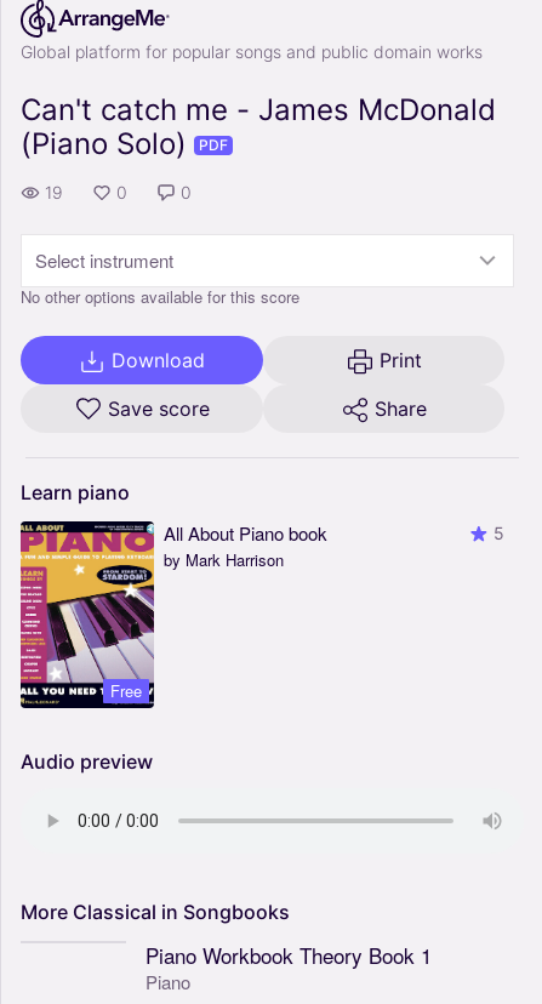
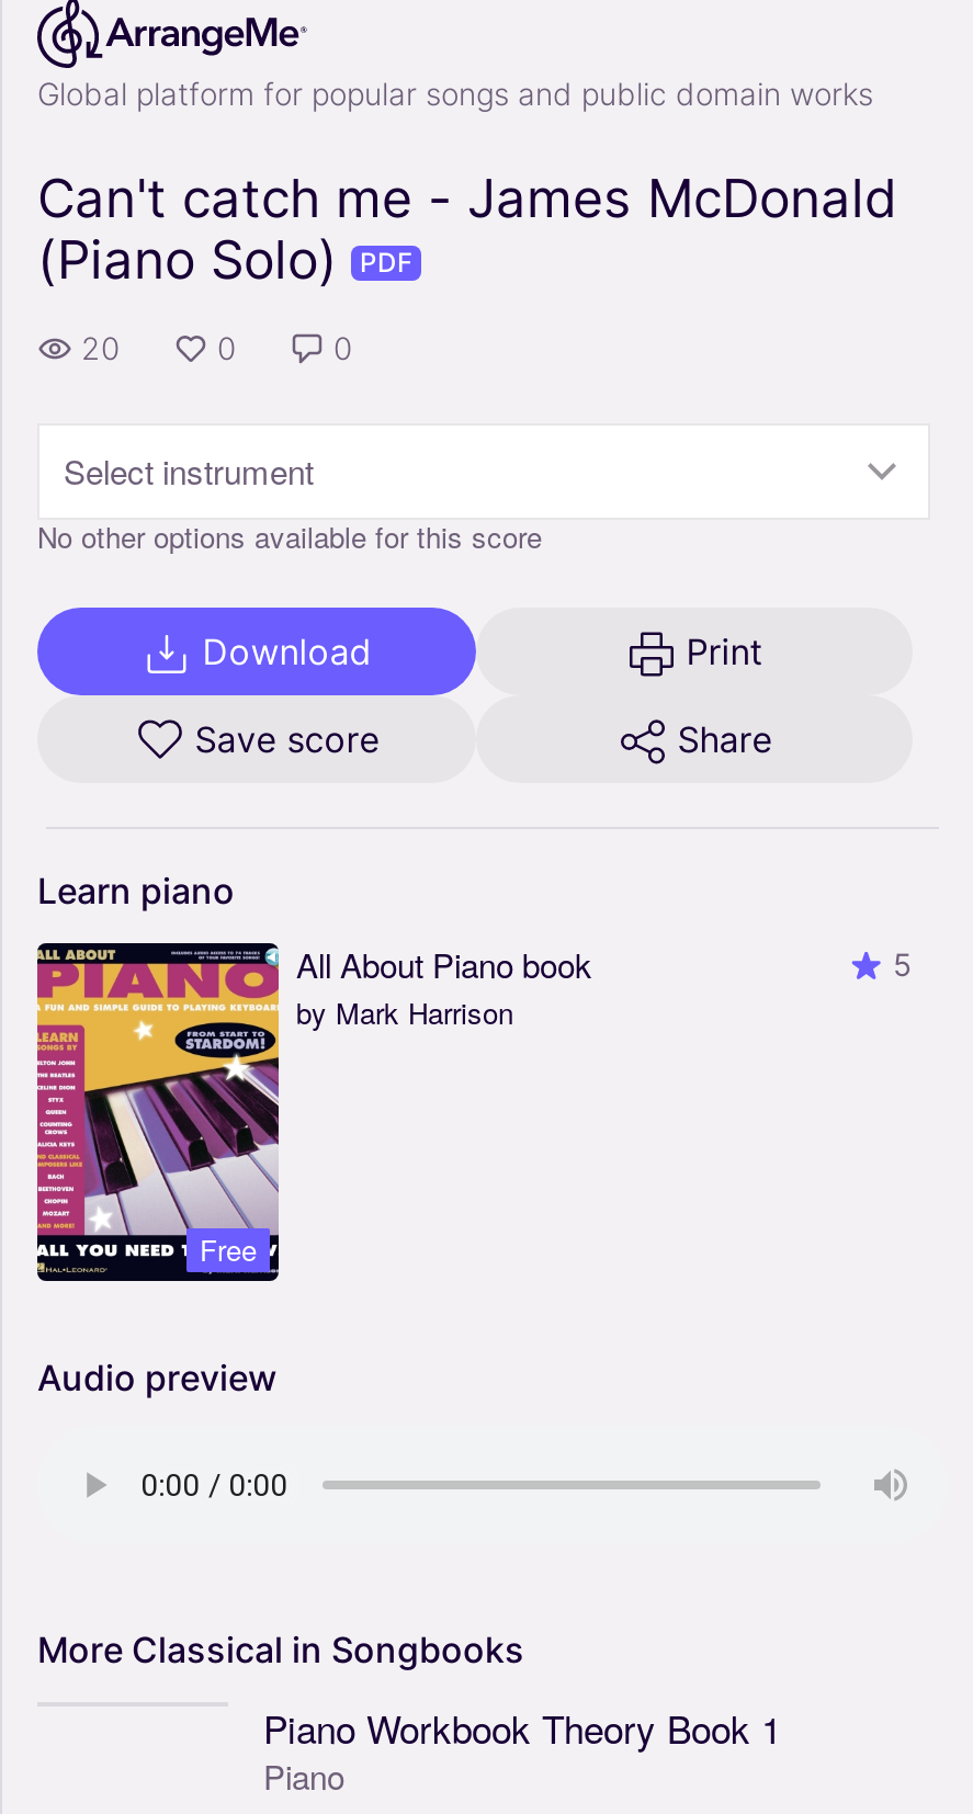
- 19
+ 20
